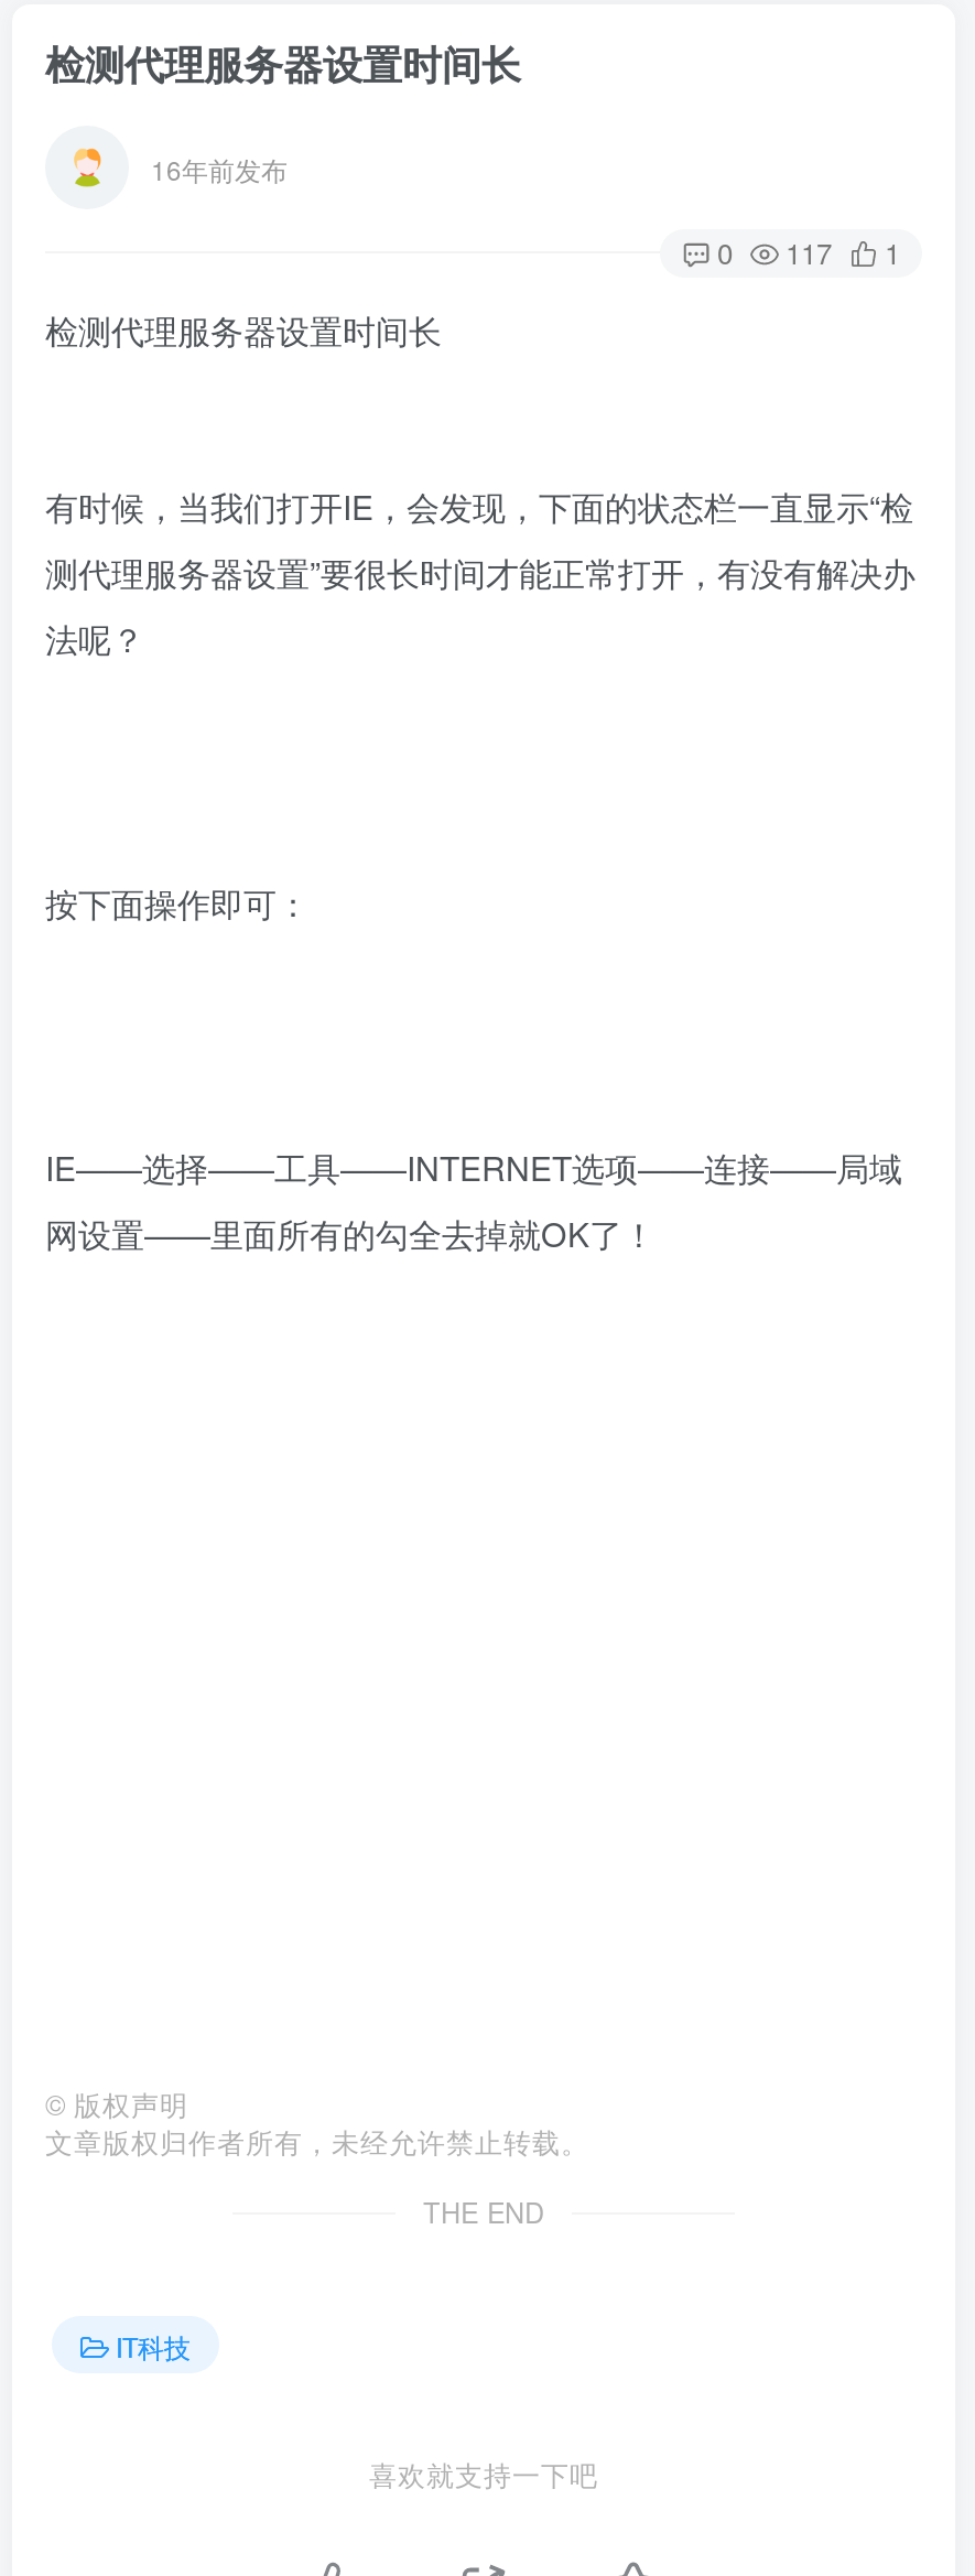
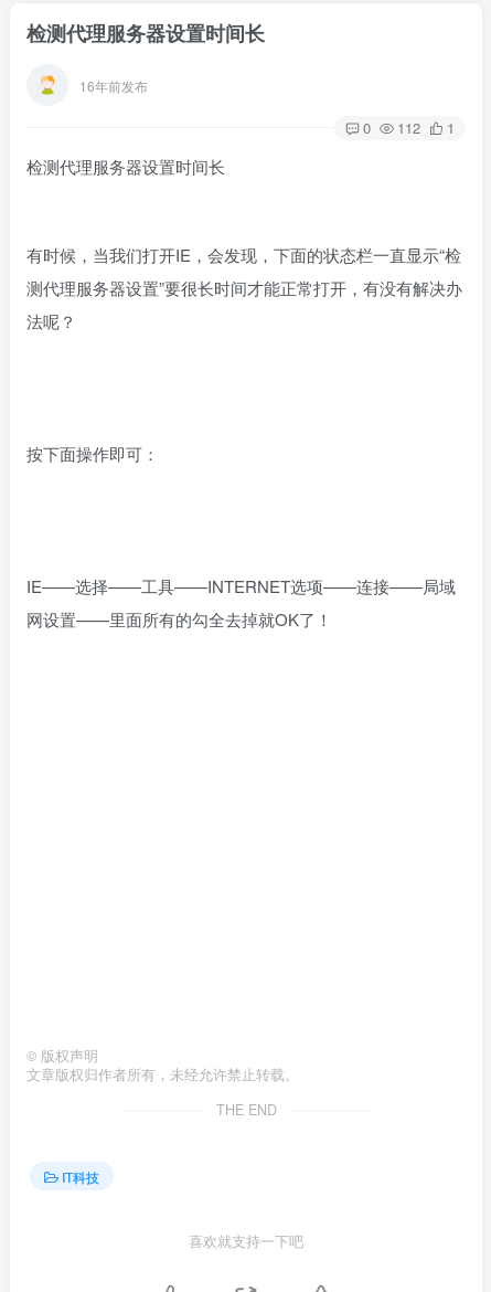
- 0 117 1
+ 0 112 1
